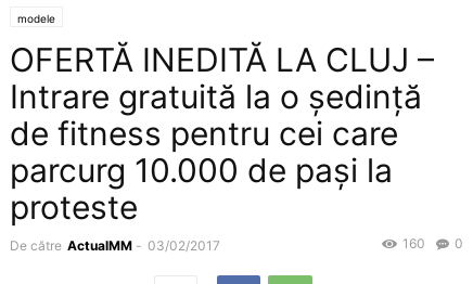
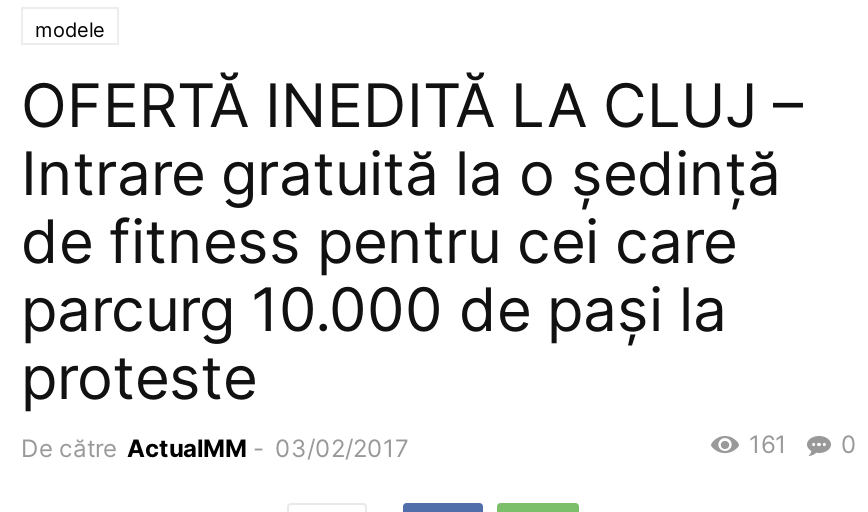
- 160 0
+ 161 0
